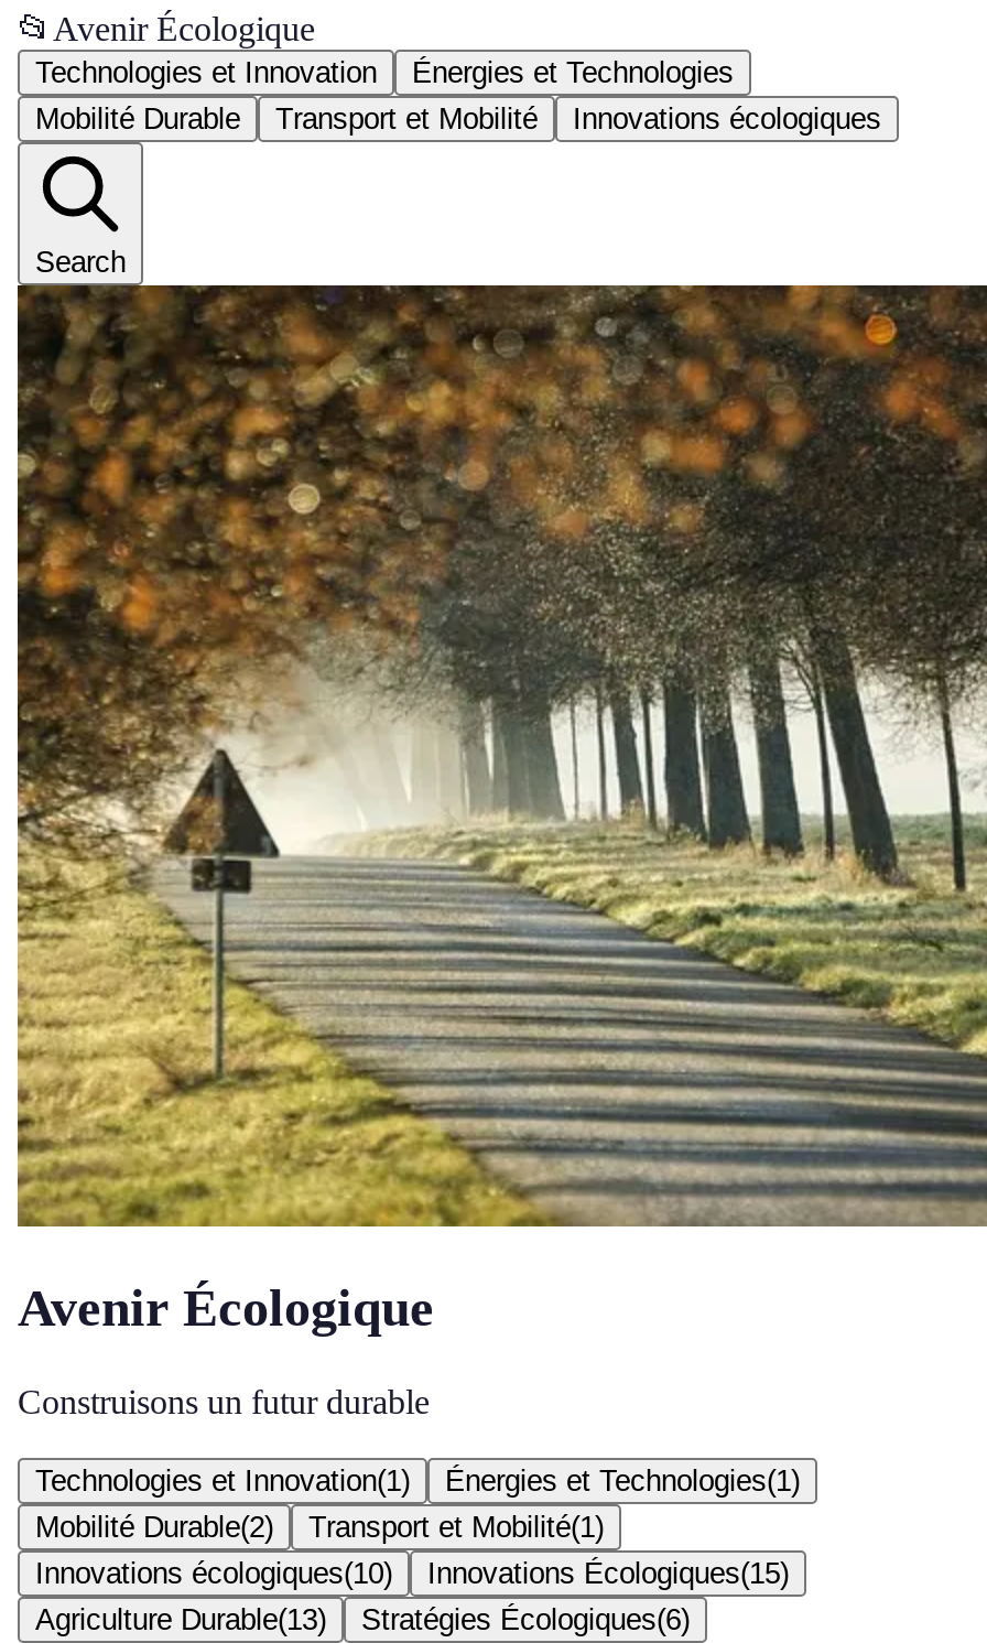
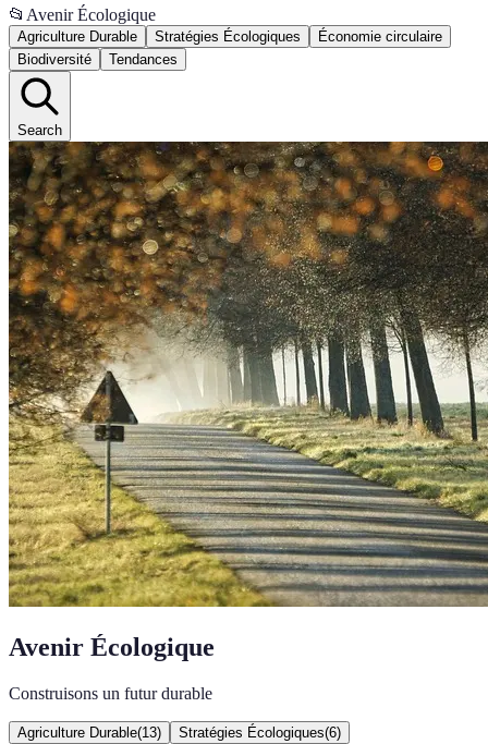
- Technologies et Innovation
- Énergies et Technologies
- Mobilité Durable
- Transport et Mobilité
- Innovations écologiques
+ Agriculture Durable
+ Stratégies Écologiques
+ Économie circulaire
+ Biodiversité
+ Tendances

- Technologies et Innovation(1)
- Énergies et Technologies(1)
- Mobilité Durable(2)
- Transport et Mobilité(1)
- Innovations écologiques(10)
- Innovations Écologiques(15)
